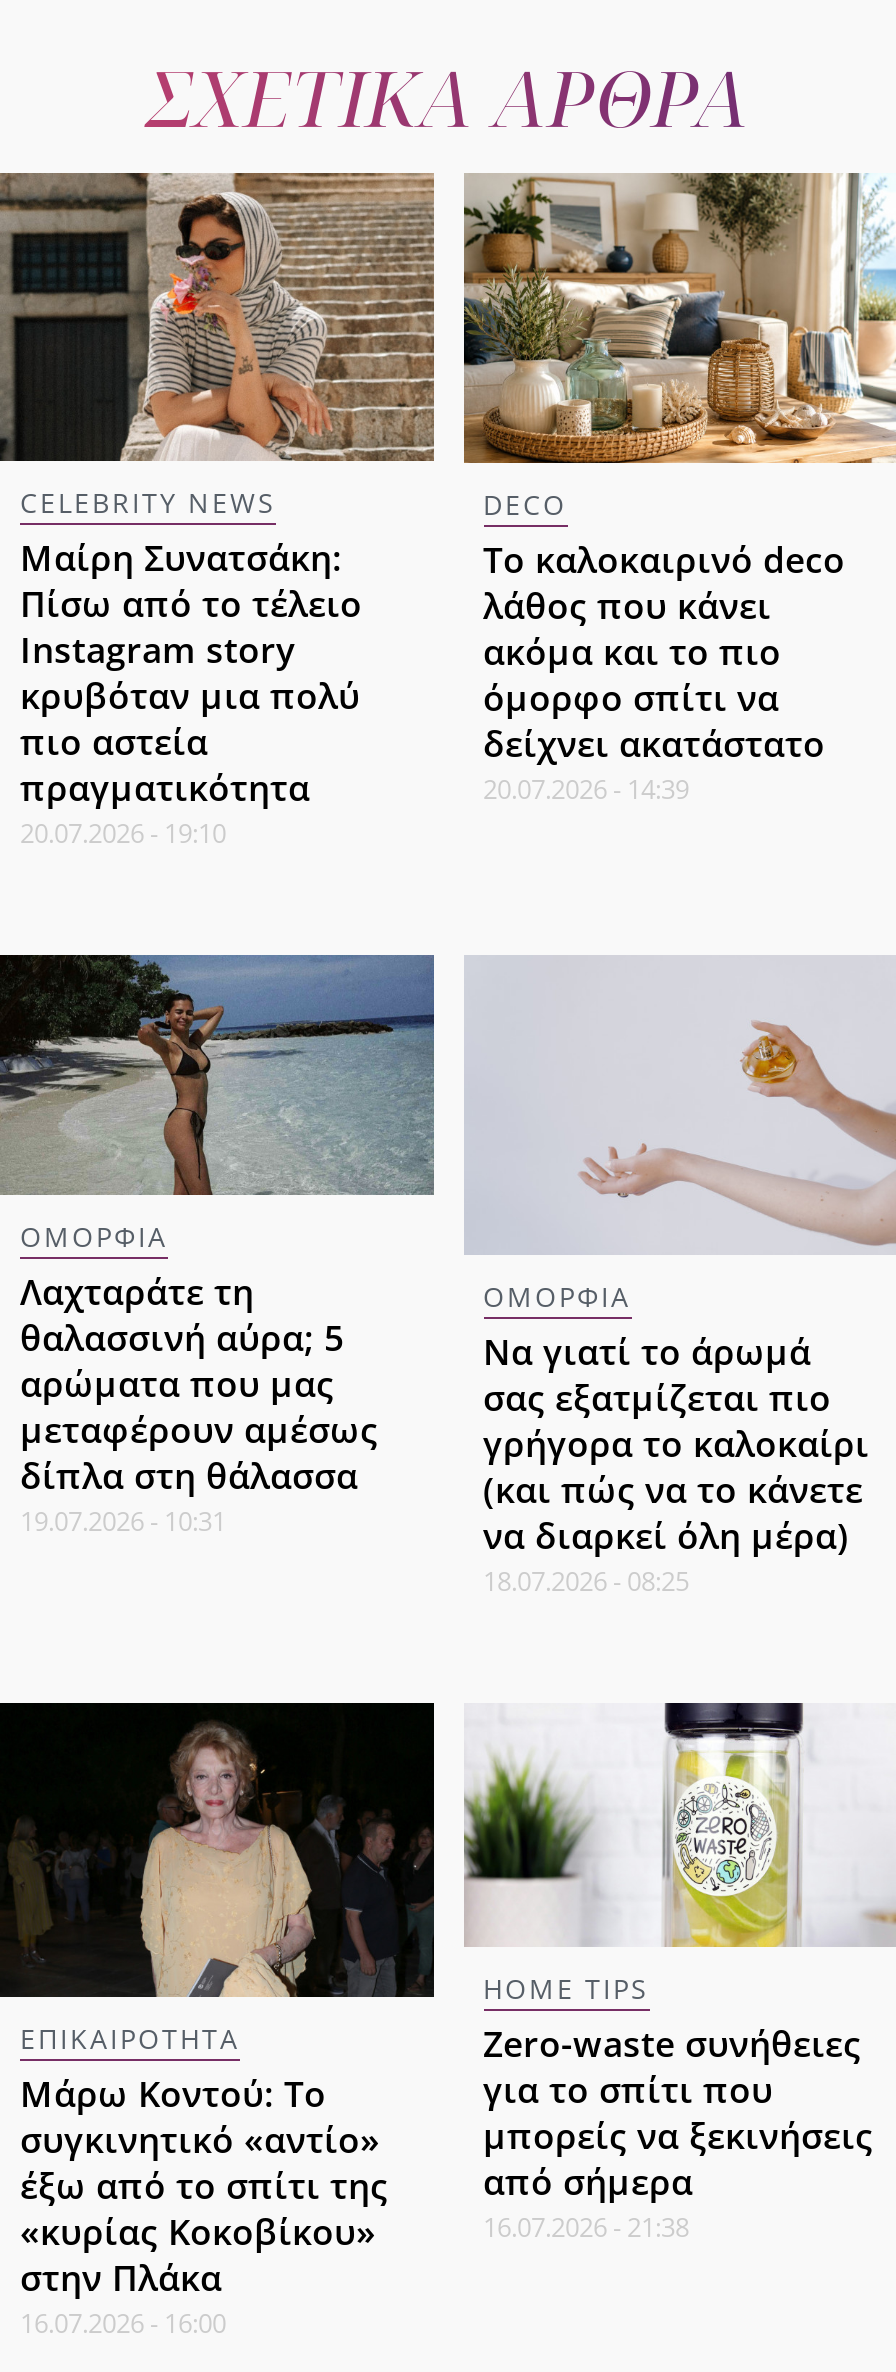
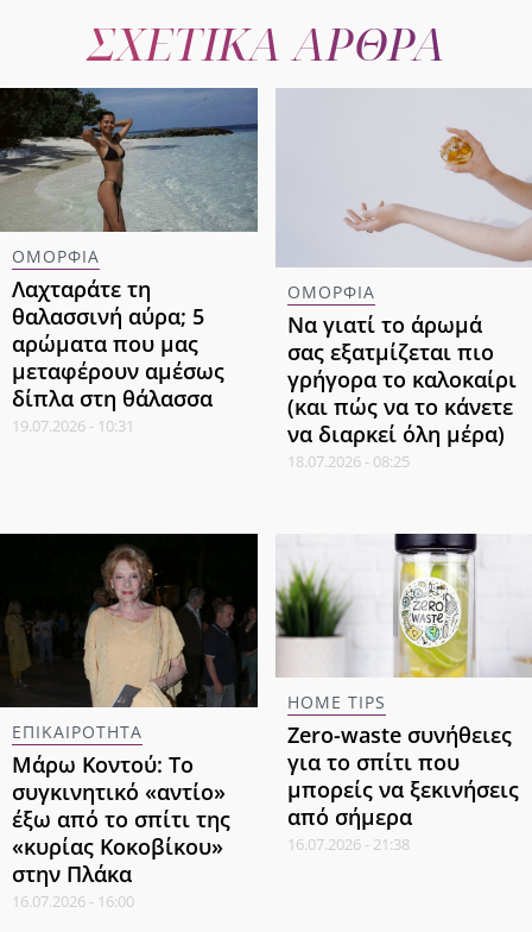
- [image]
- CELEBRITY NEWS
- Μαίρη Συνατσάκη:
- Πίσω από το τέλειο
- Instagram story
- κρυβόταν μια πολύ
- πιο αστεία
- πραγματικότητα
- 20.07.2026 - 19:10

- [image]
- DECO
- Το καλοκαιρινό deco
- λάθος που κάνει
- ακόμα και το πιο
- όμορφο σπίτι να
- δείχνει ακατάστατο
- 20.07.2026 - 14:39
